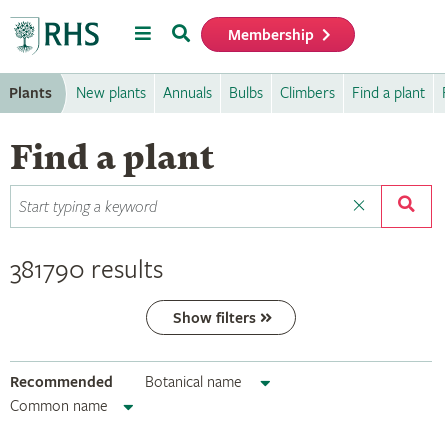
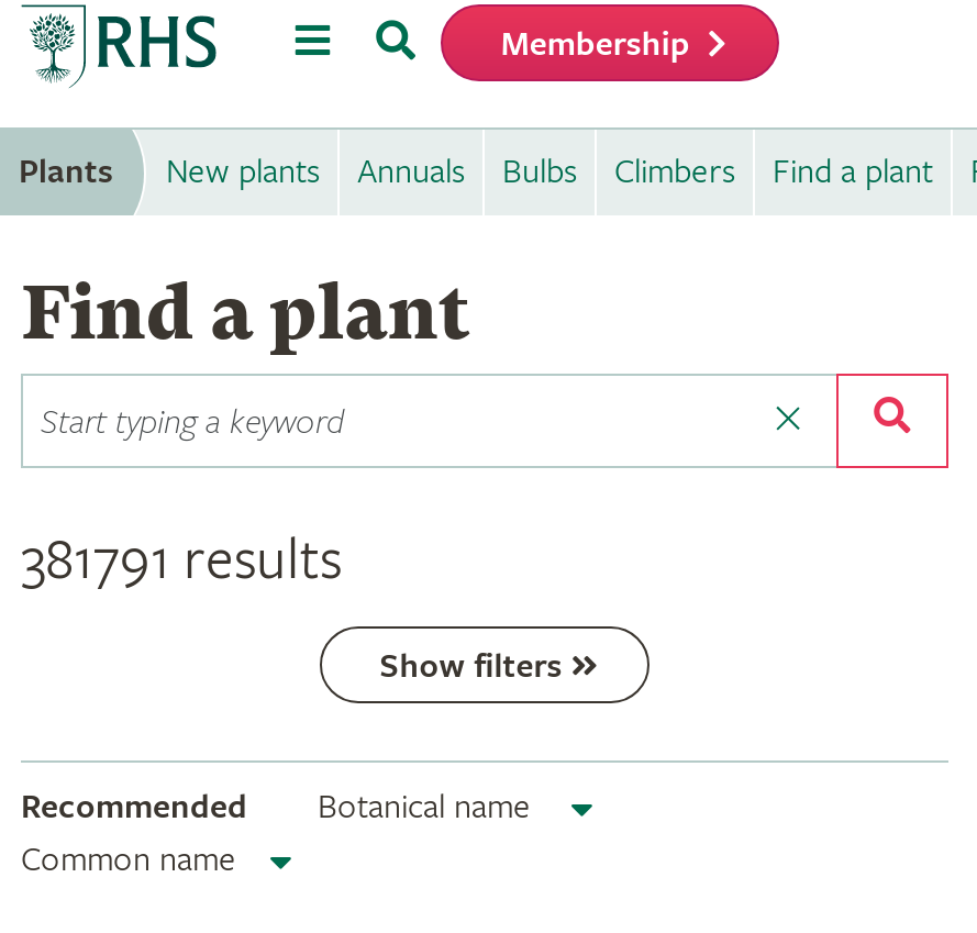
- 381790 results
+ 381791 results
